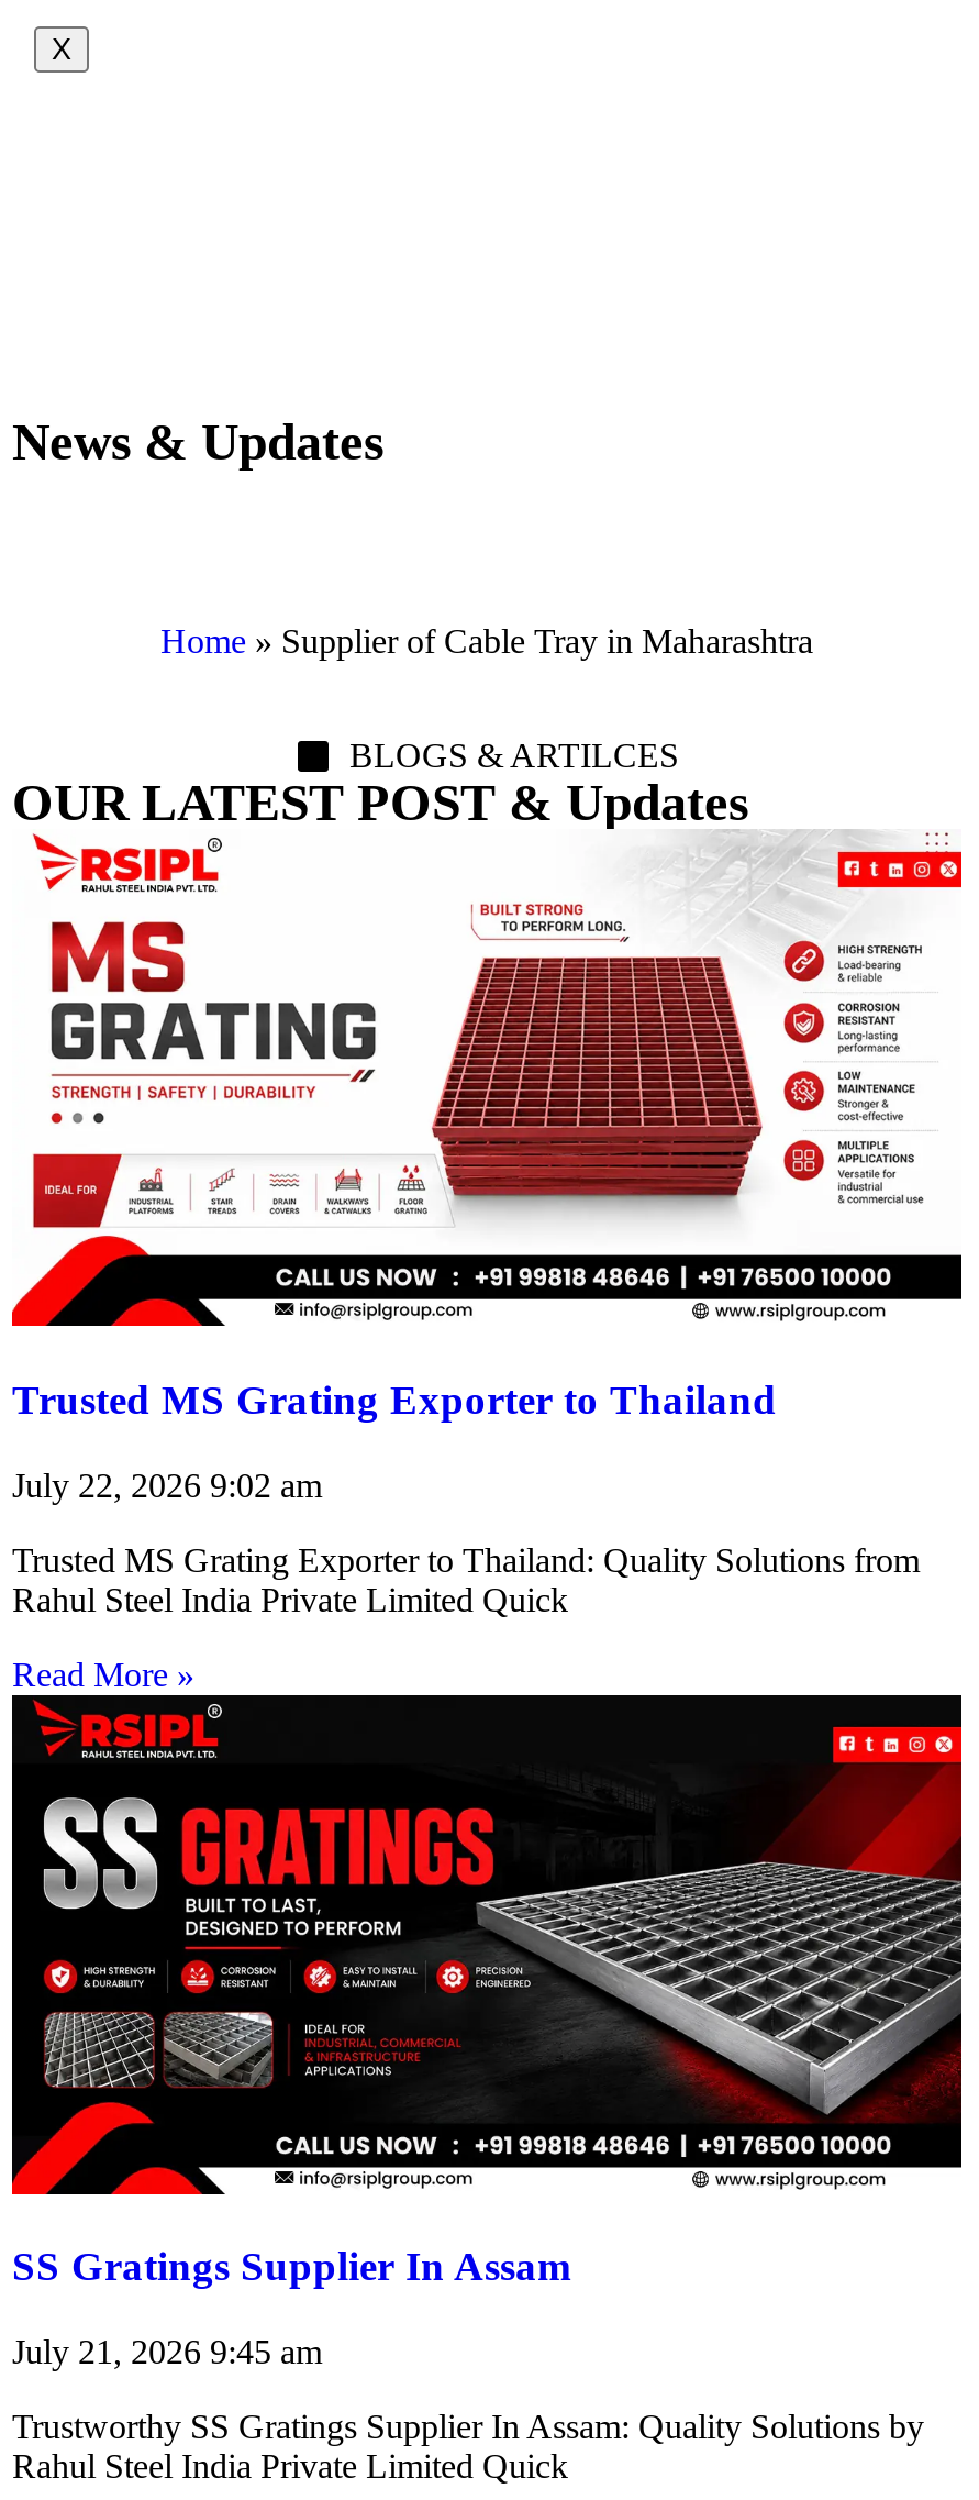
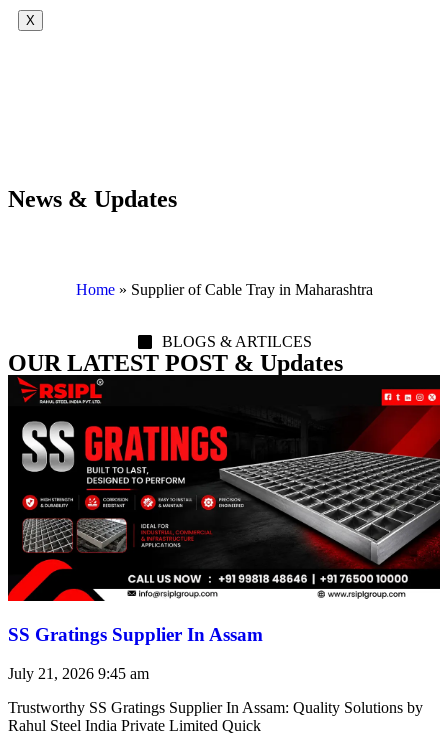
- [image]
- Trusted MS Grating Exporter to Thailand
- July 22, 2026 9:02 am
- Trusted MS Grating Exporter to Thailand: Quality Solutions from
- Rahul Steel India Private Limited Quick
- Read More »
